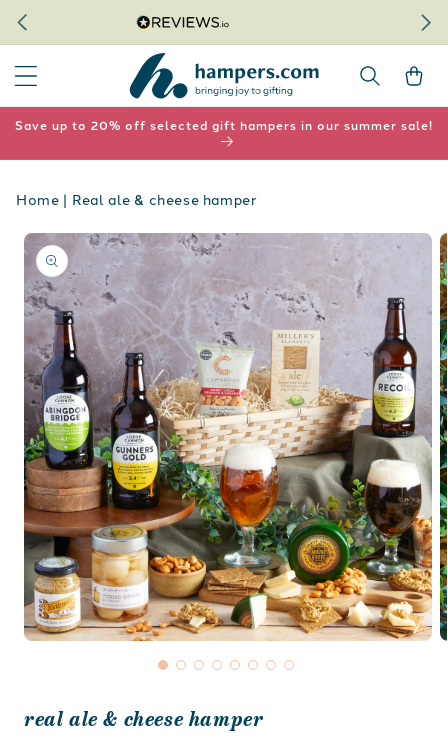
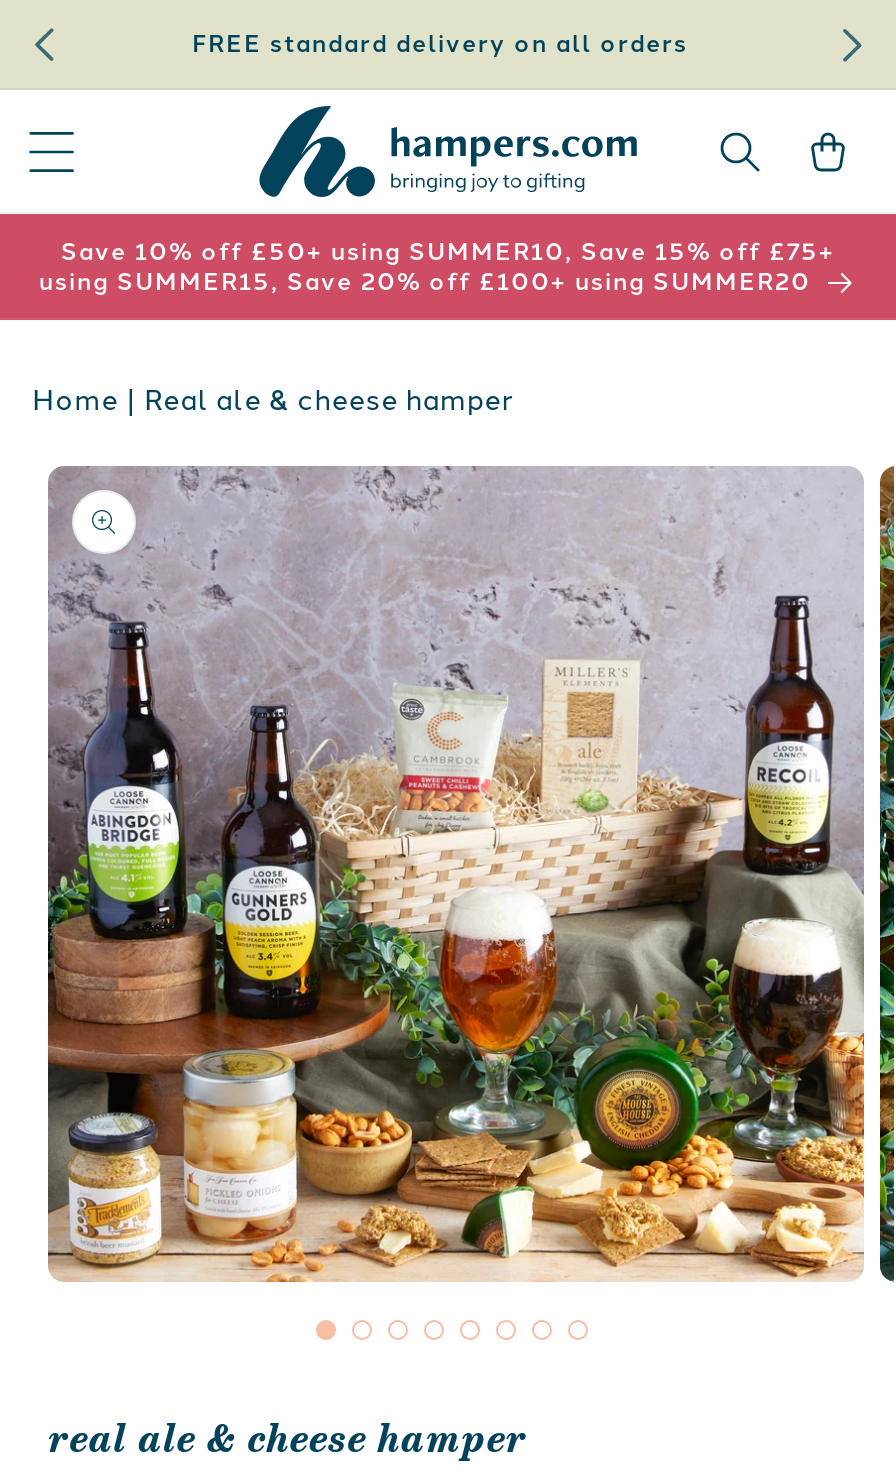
+ FREE standard delivery on all orders

- Save up to 20% off selected gift hampers in our summer sale!
+ Save 10% off £50+ using SUMMER10, Save 15% off £75+
+ using SUMMER15, Save 20% off £100+ using SUMMER20
